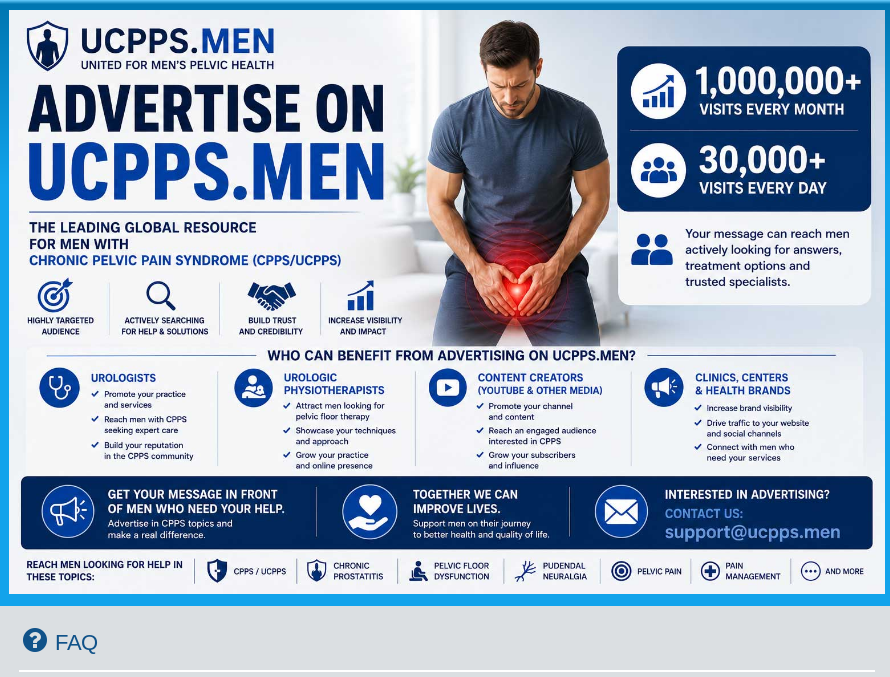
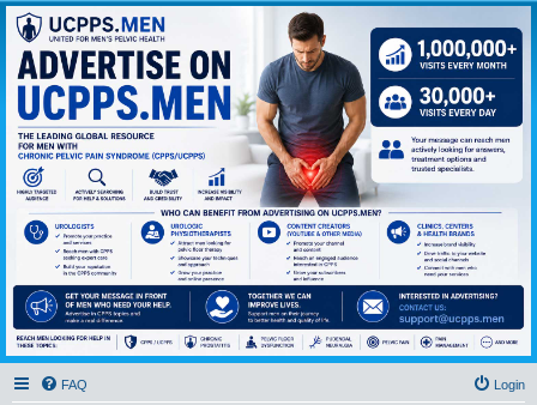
+ Login
